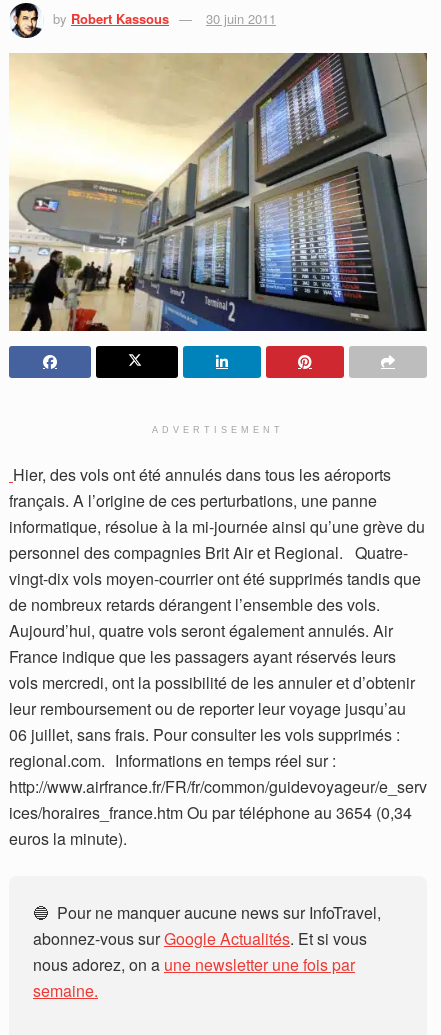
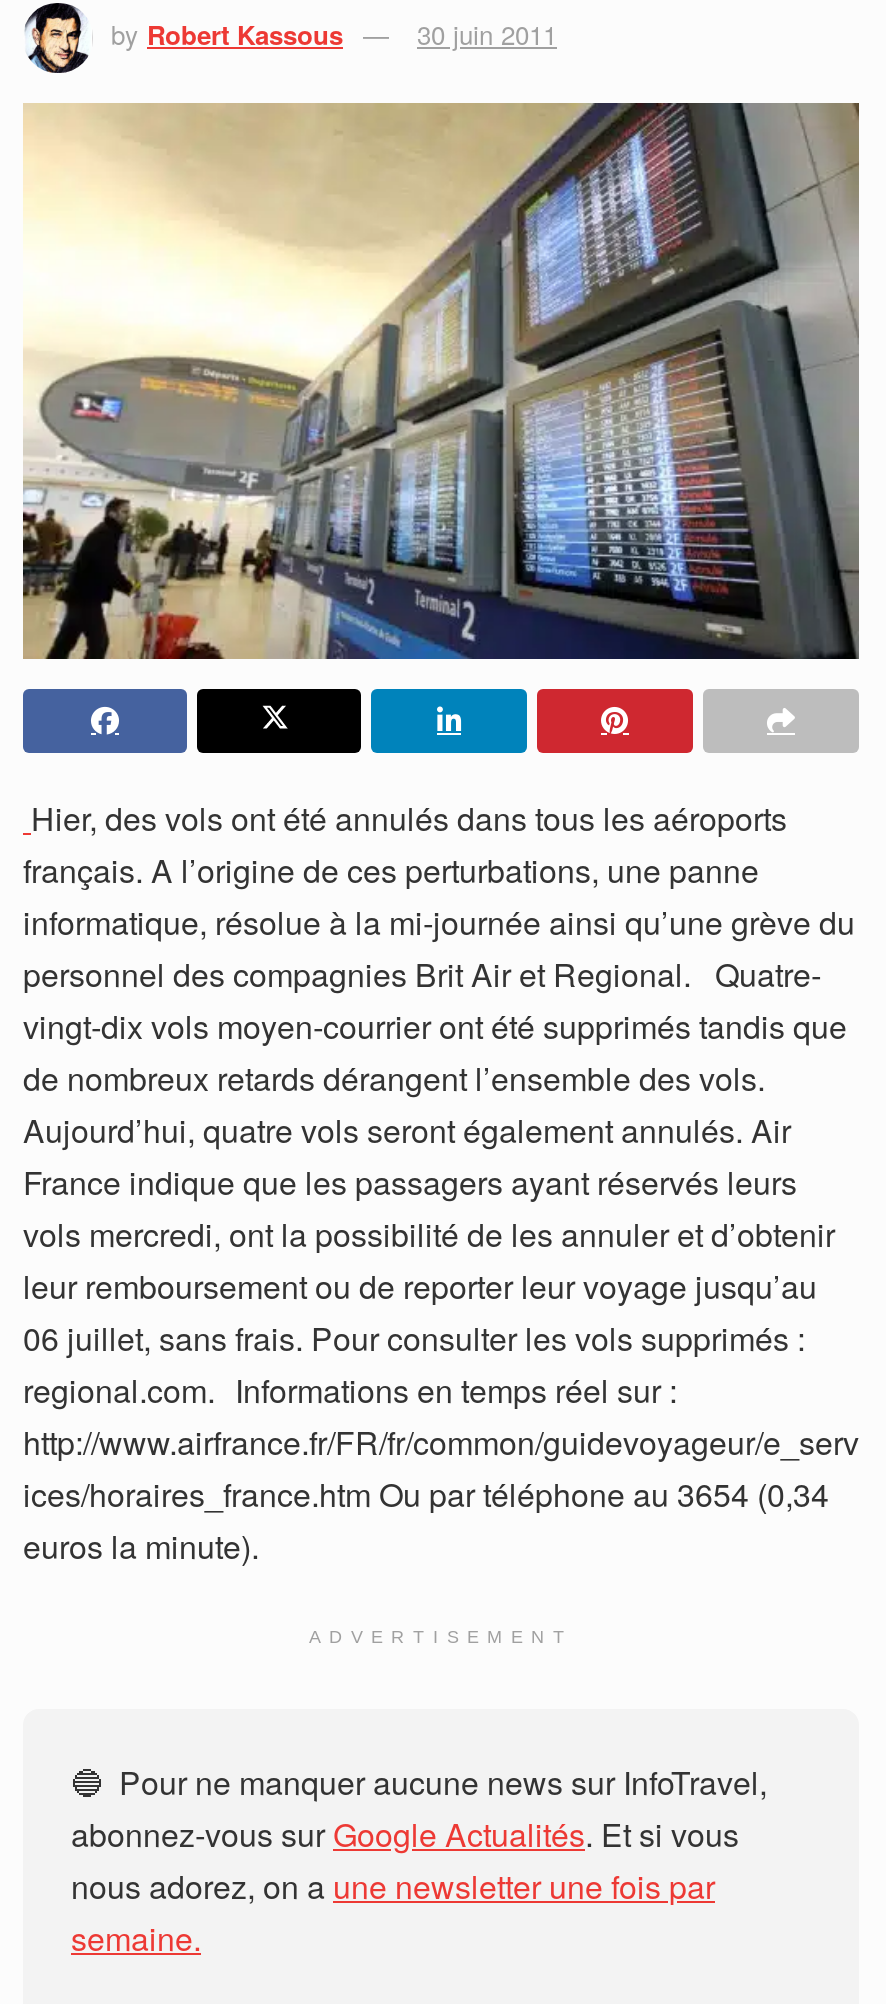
moved down: ADVERTISEMENT

moved up: Hier, des vols ont été annulés dans tous les aéroports | français. A l’origine de ces perturbations, une panne | informatique, résolue à la mi-journée ainsi qu’une grève du | ... | ices/horaires_france.htm Ou par téléphone au 3654 (0,34 | euros la minute).
